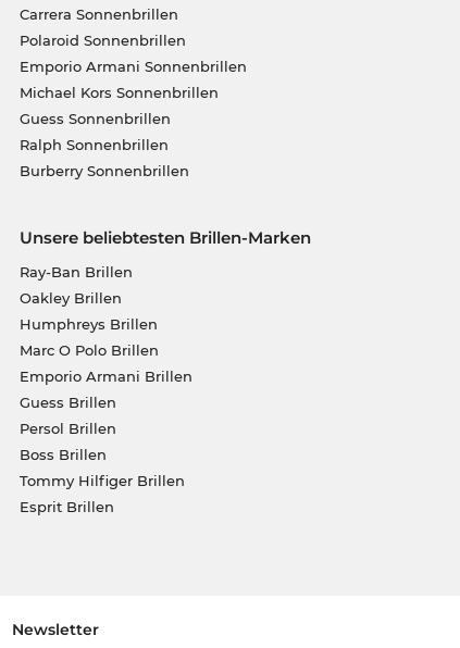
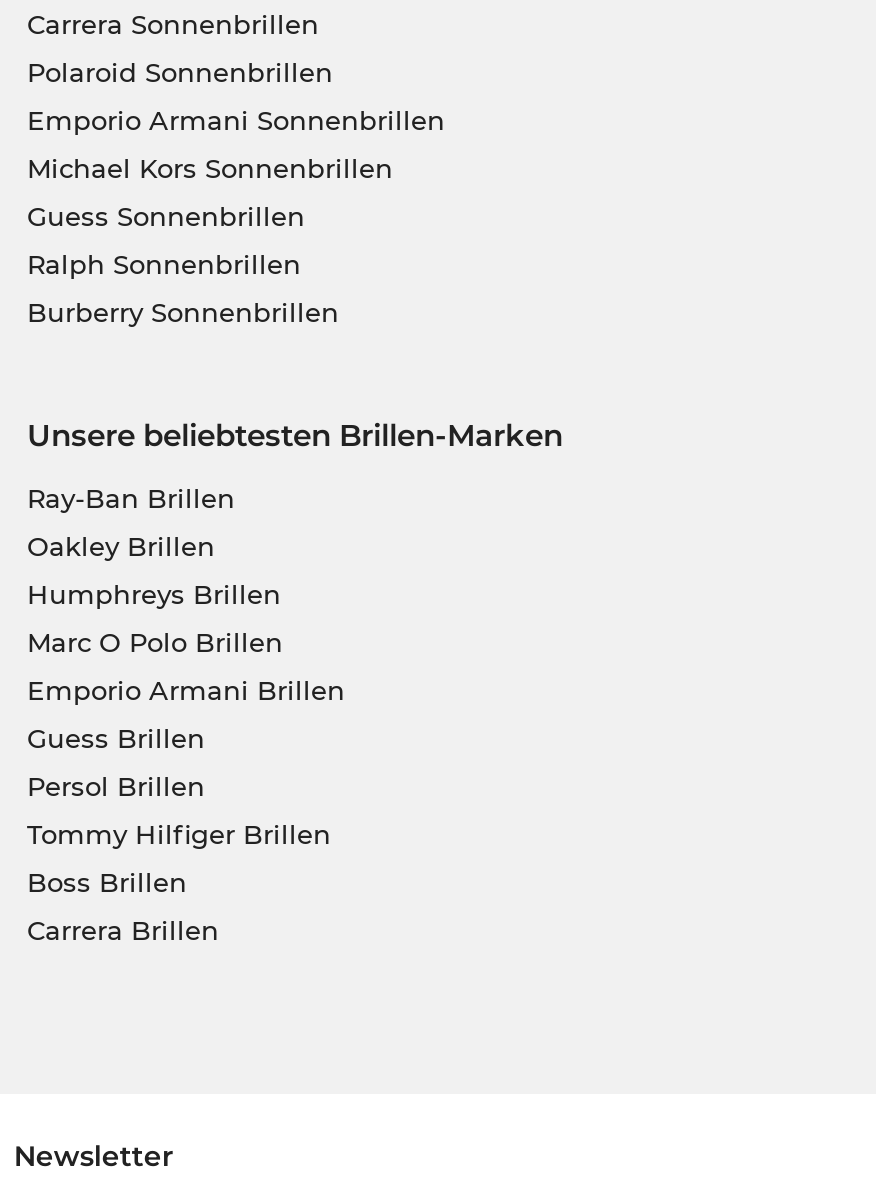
moved down: Boss Brillen

moved up: Tommy Hilfiger Brillen

- Esprit Brillen
+ Carrera Brillen
